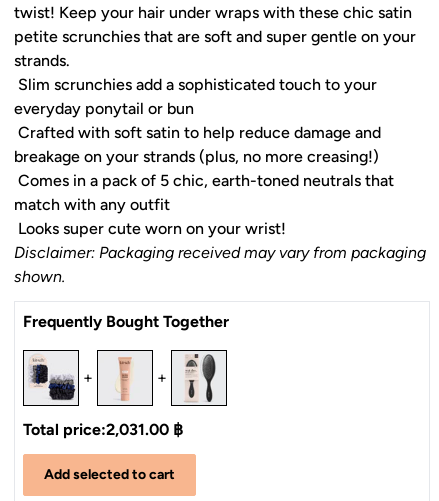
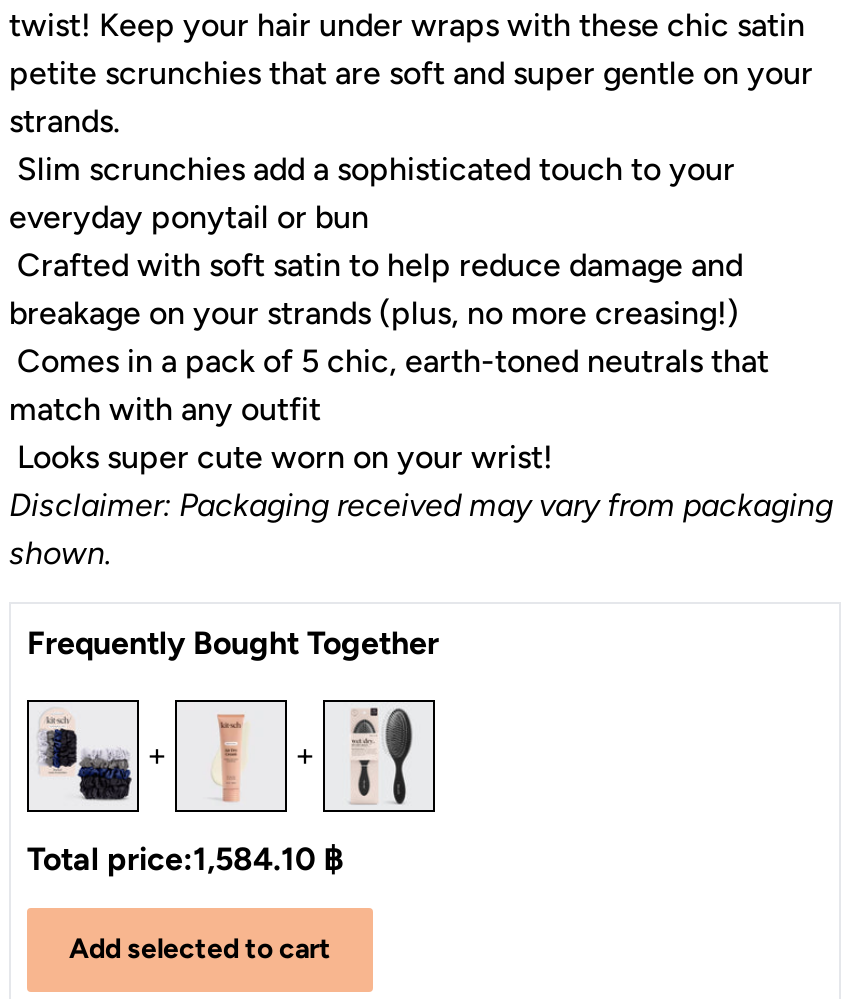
- Total price:2,031.00 ฿
+ Total price:1,584.10 ฿
